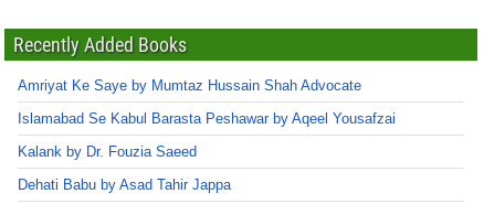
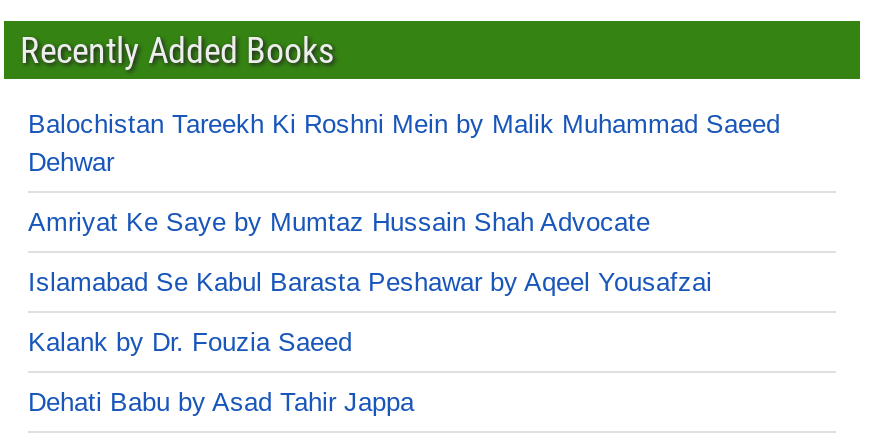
+ Balochistan Tareekh Ki Roshni Mein by Malik Muhammad Saeed
+ Dehwar
